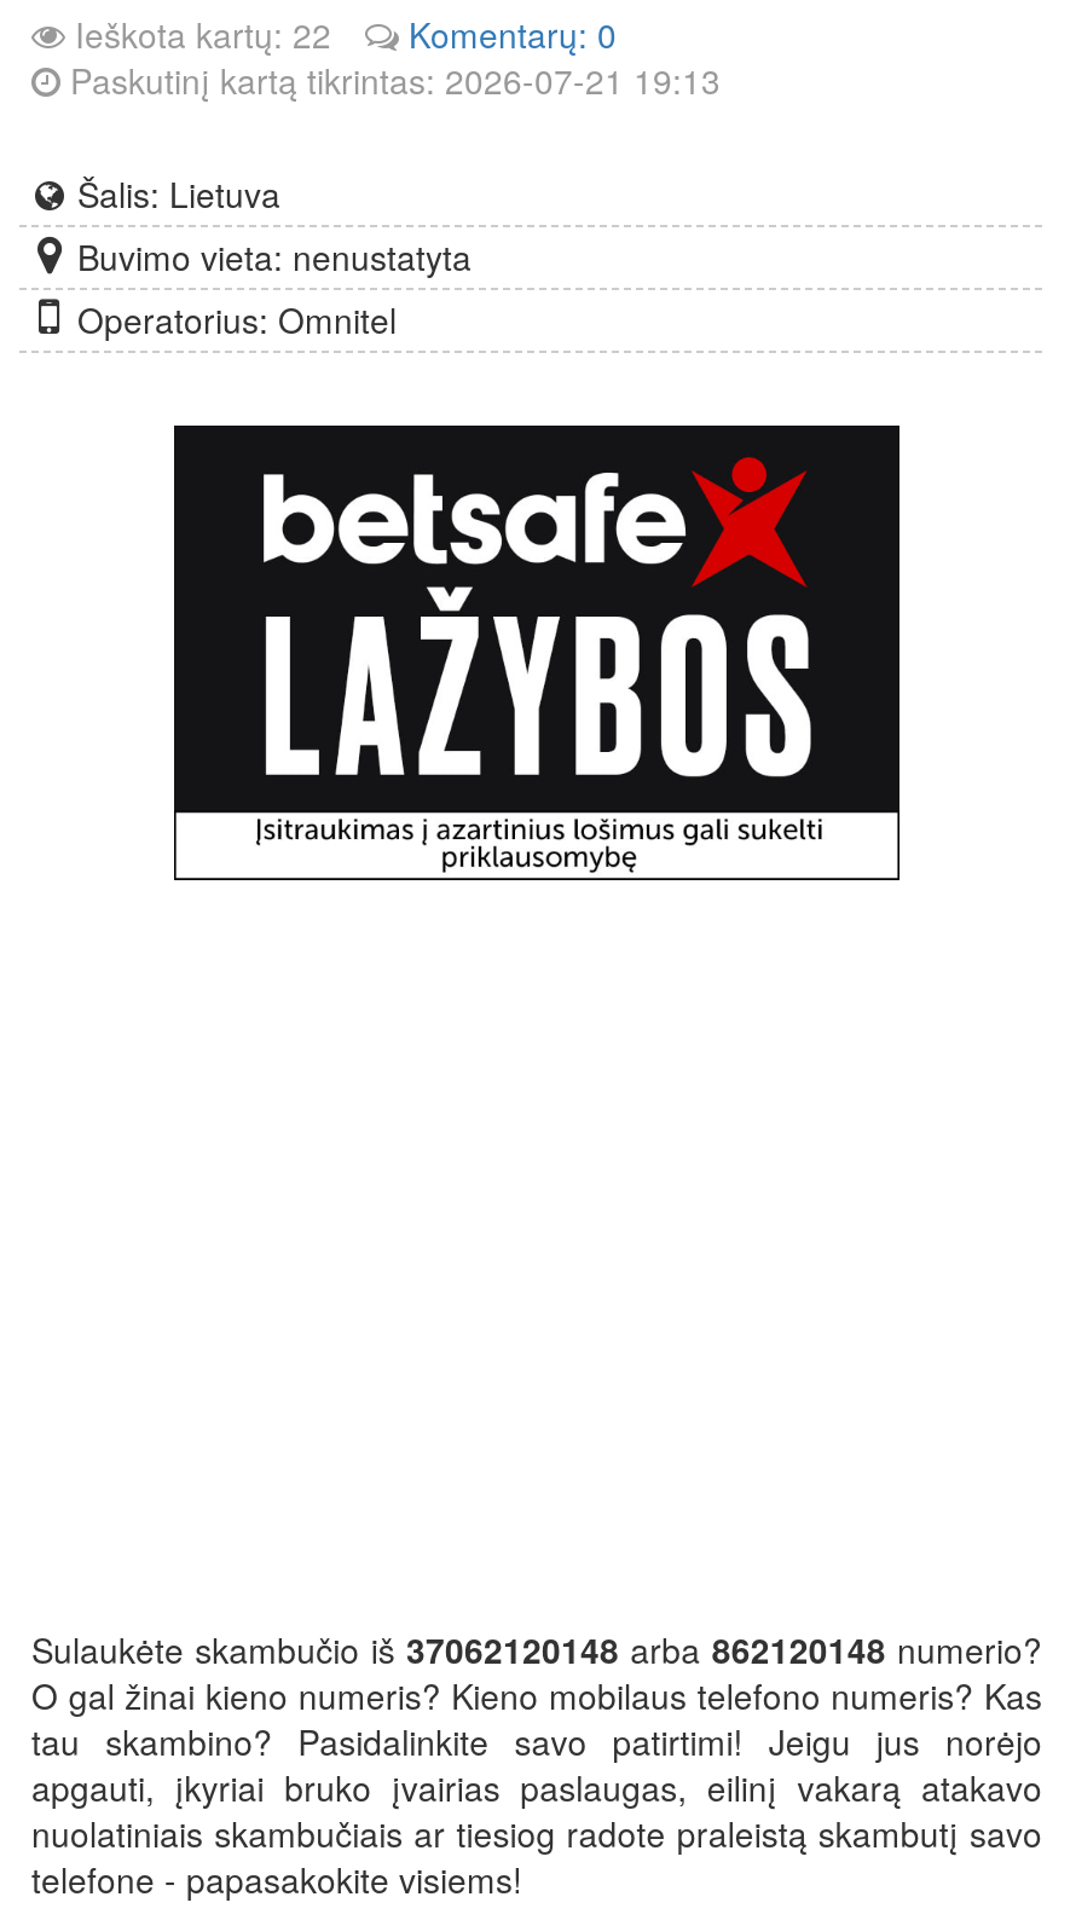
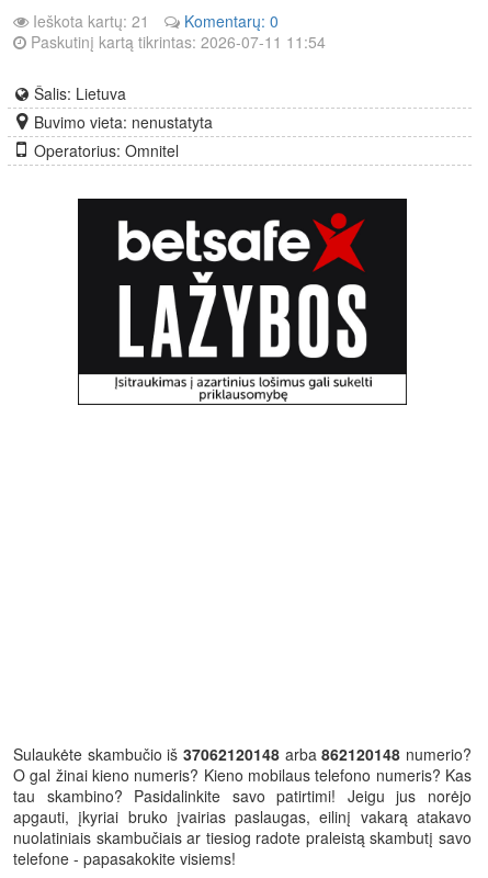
- Ieškota kartų: 22
+ Ieškota kartų: 21

- Paskutinį kartą tikrintas: 2026-07-21 19:13
+ Paskutinį kartą tikrintas: 2026-07-11 11:54
